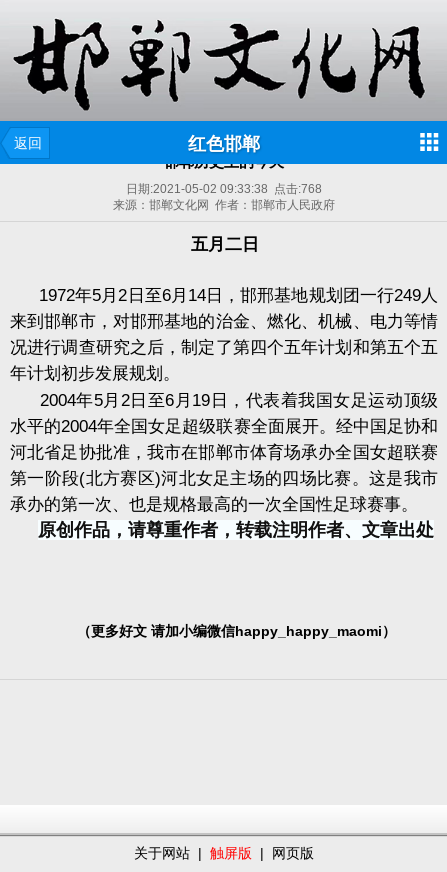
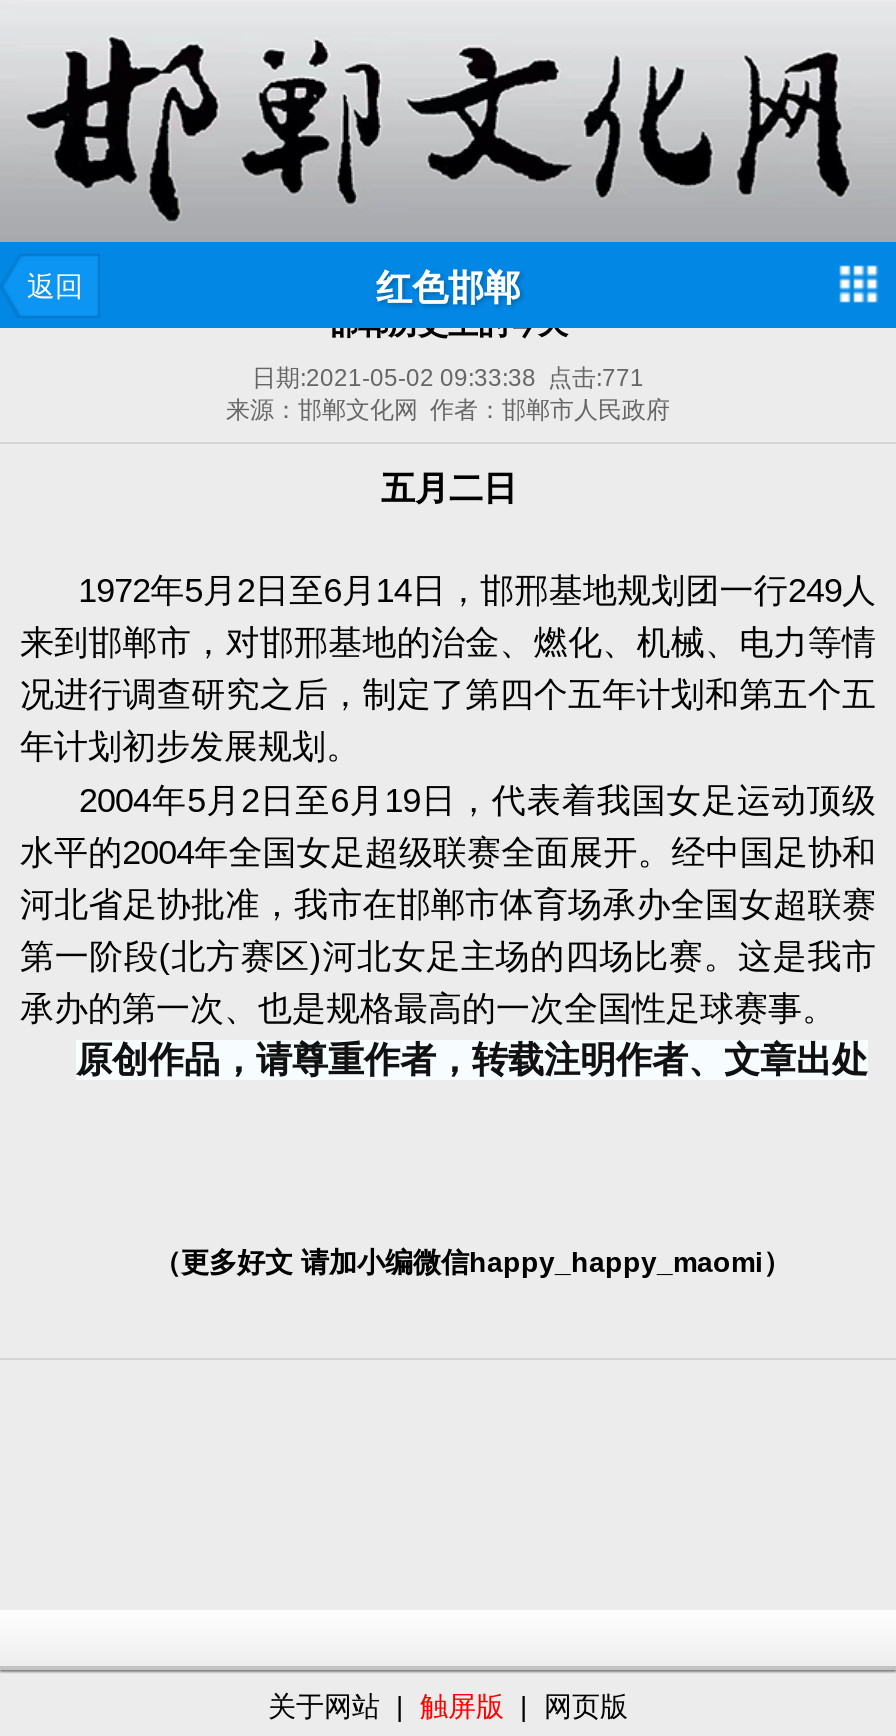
- 日期:2021-05-02 09:33:38点击:768
+ 日期:2021-05-02 09:33:38点击:771
